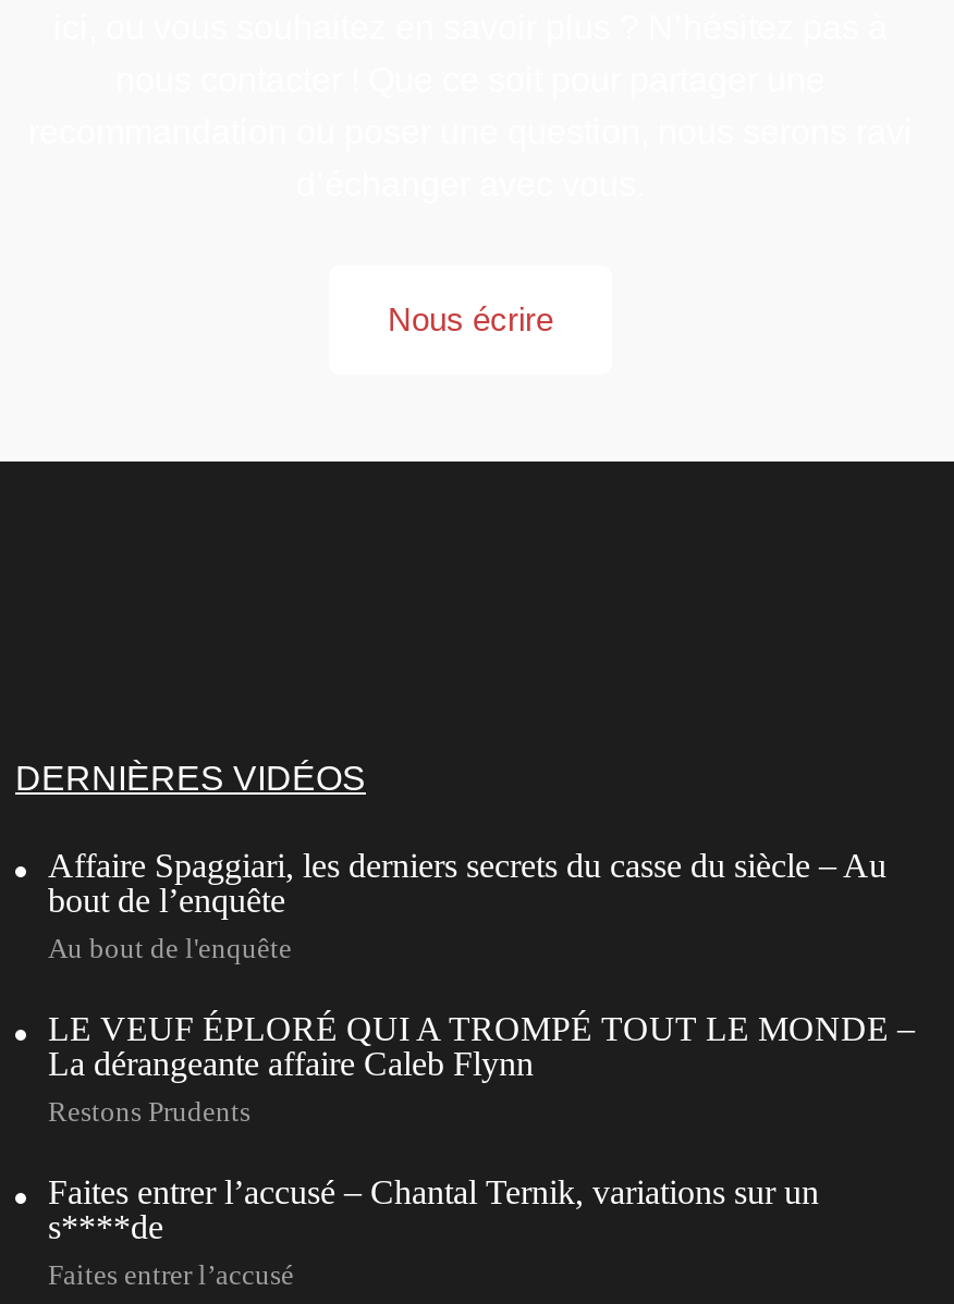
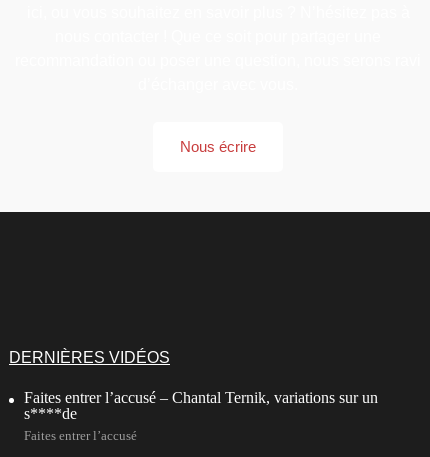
- Affaire Spaggiari, les derniers secrets du casse du siècle – Au
- bout de l’enquête
- Au bout de l'enquête
- LE VEUF ÉPLORÉ QUI A TROMPÉ TOUT LE MONDE –
- La dérangeante affaire Caleb Flynn
- Restons Prudents
